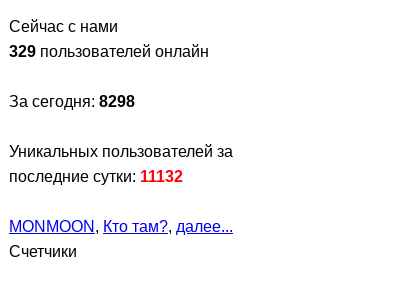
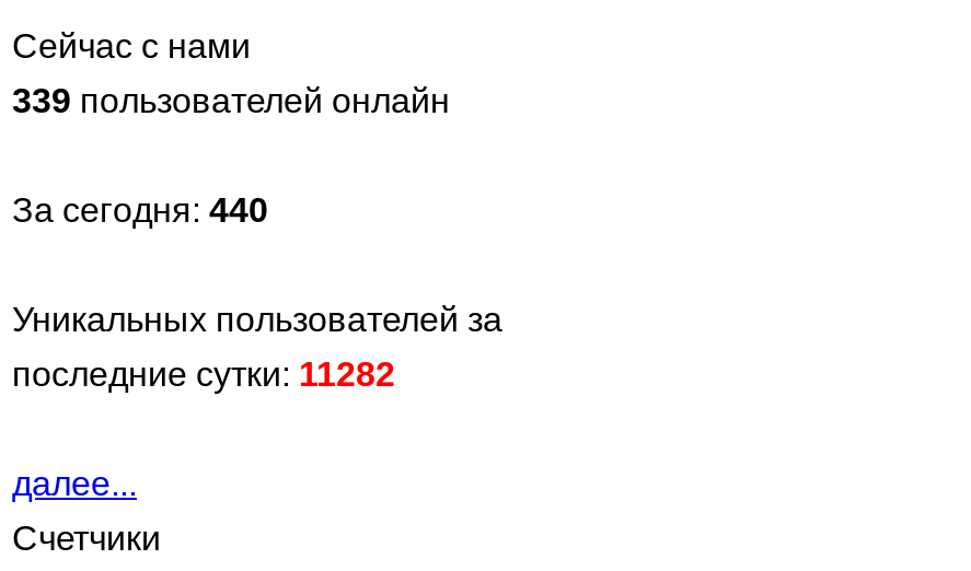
- 329 пользователей онлайн
+ 339 пользователей онлайн

- За сегодня: 8298
+ За сегодня: 440

- последние сутки: 11132
+ последние сутки: 11282

- MONMOON, Кто там?, далее...
+ далее...
